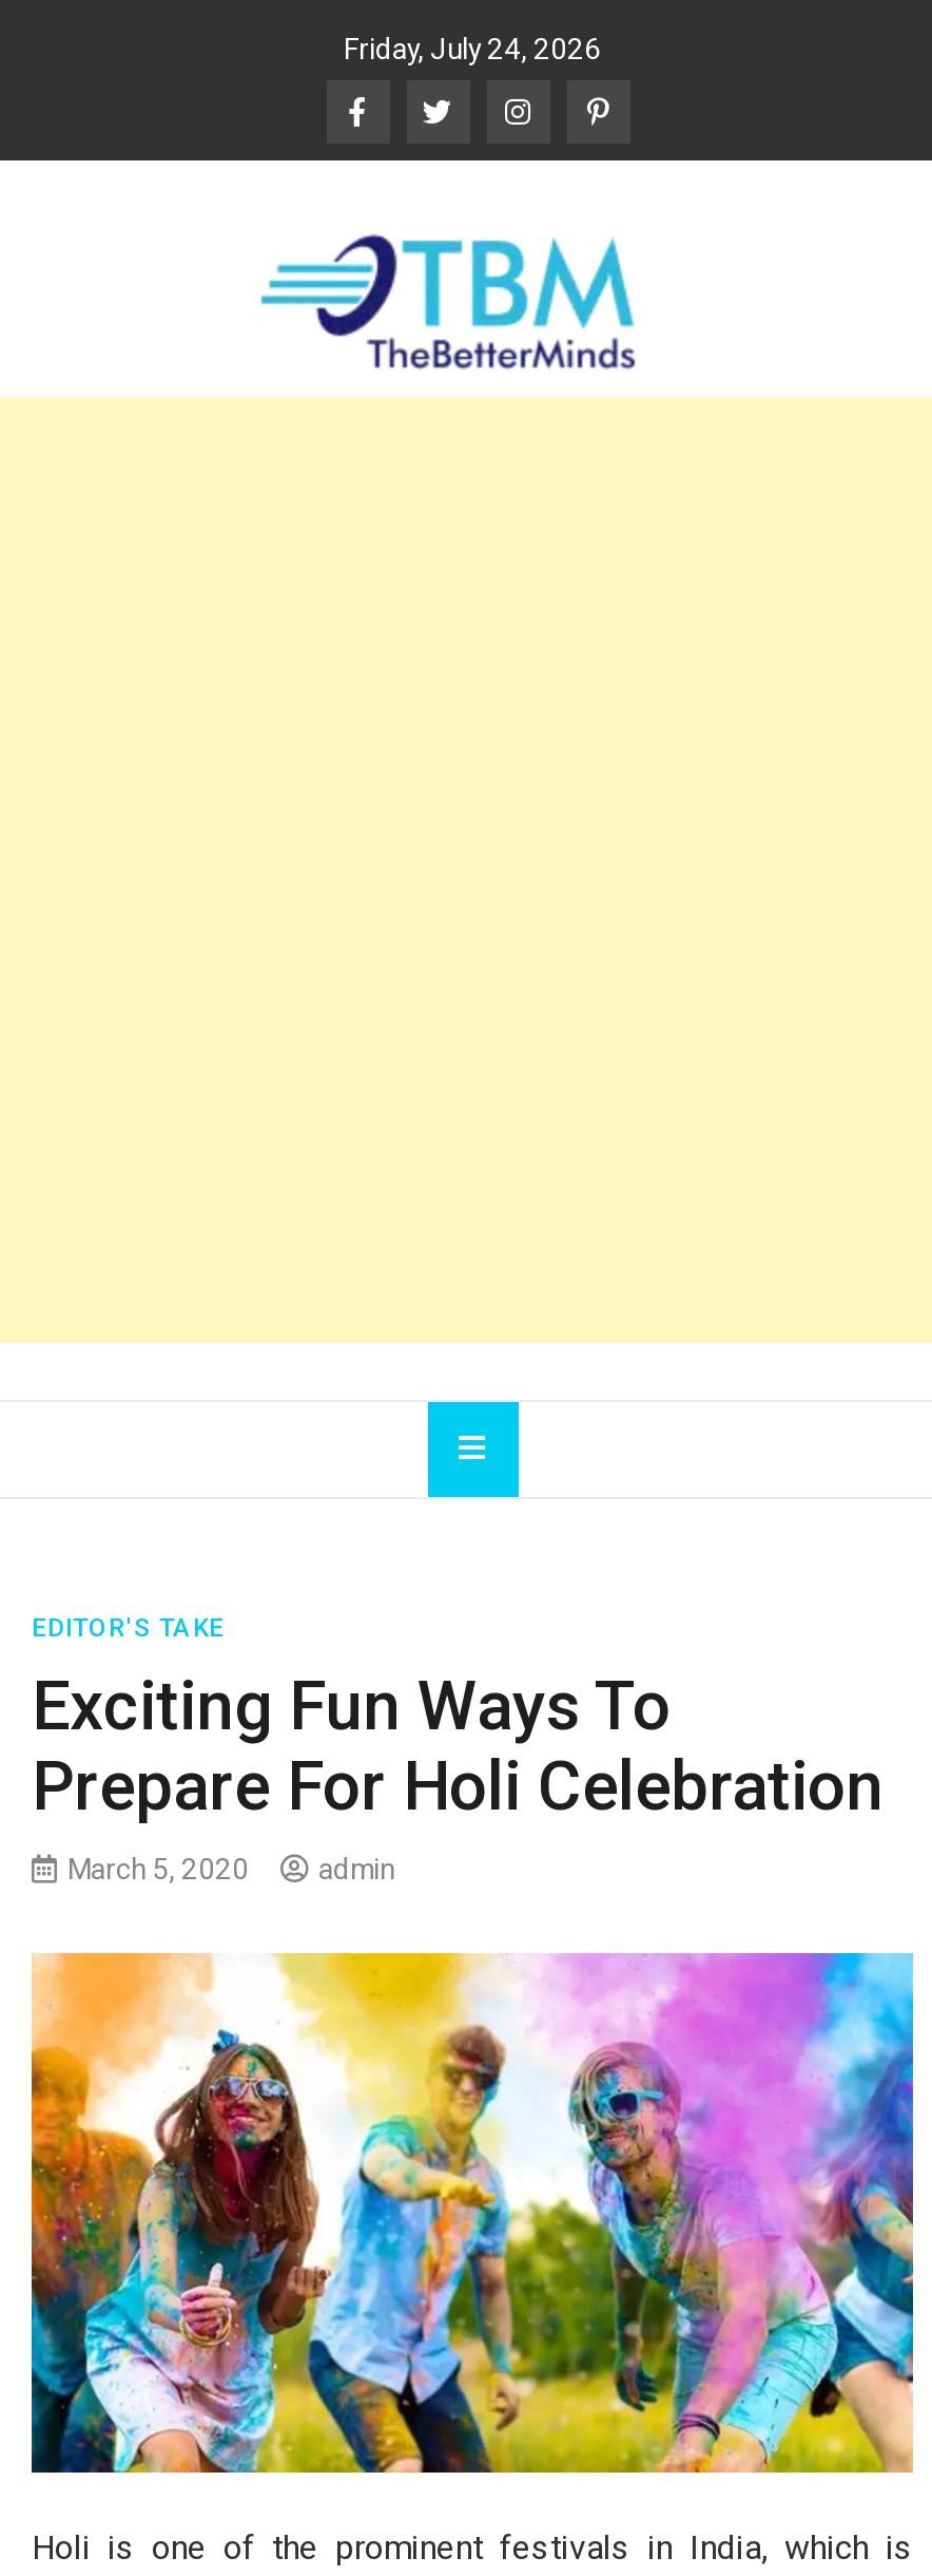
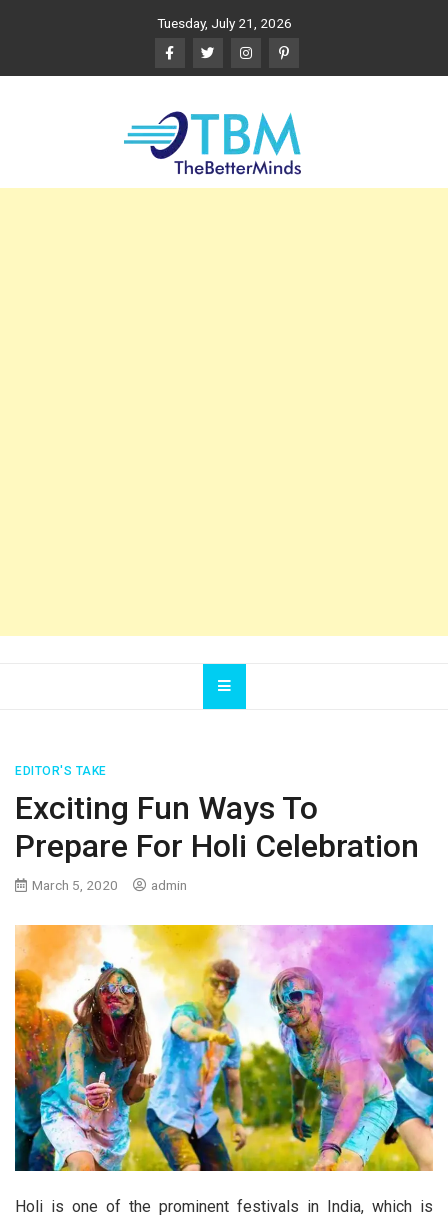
- Friday, July 24, 2026
+ Tuesday, July 21, 2026
